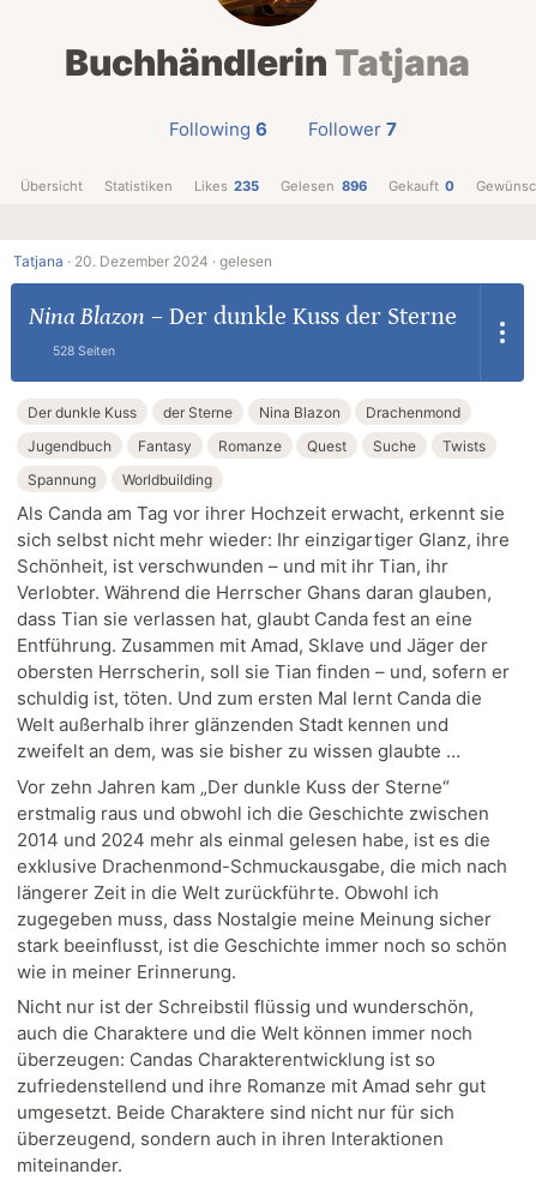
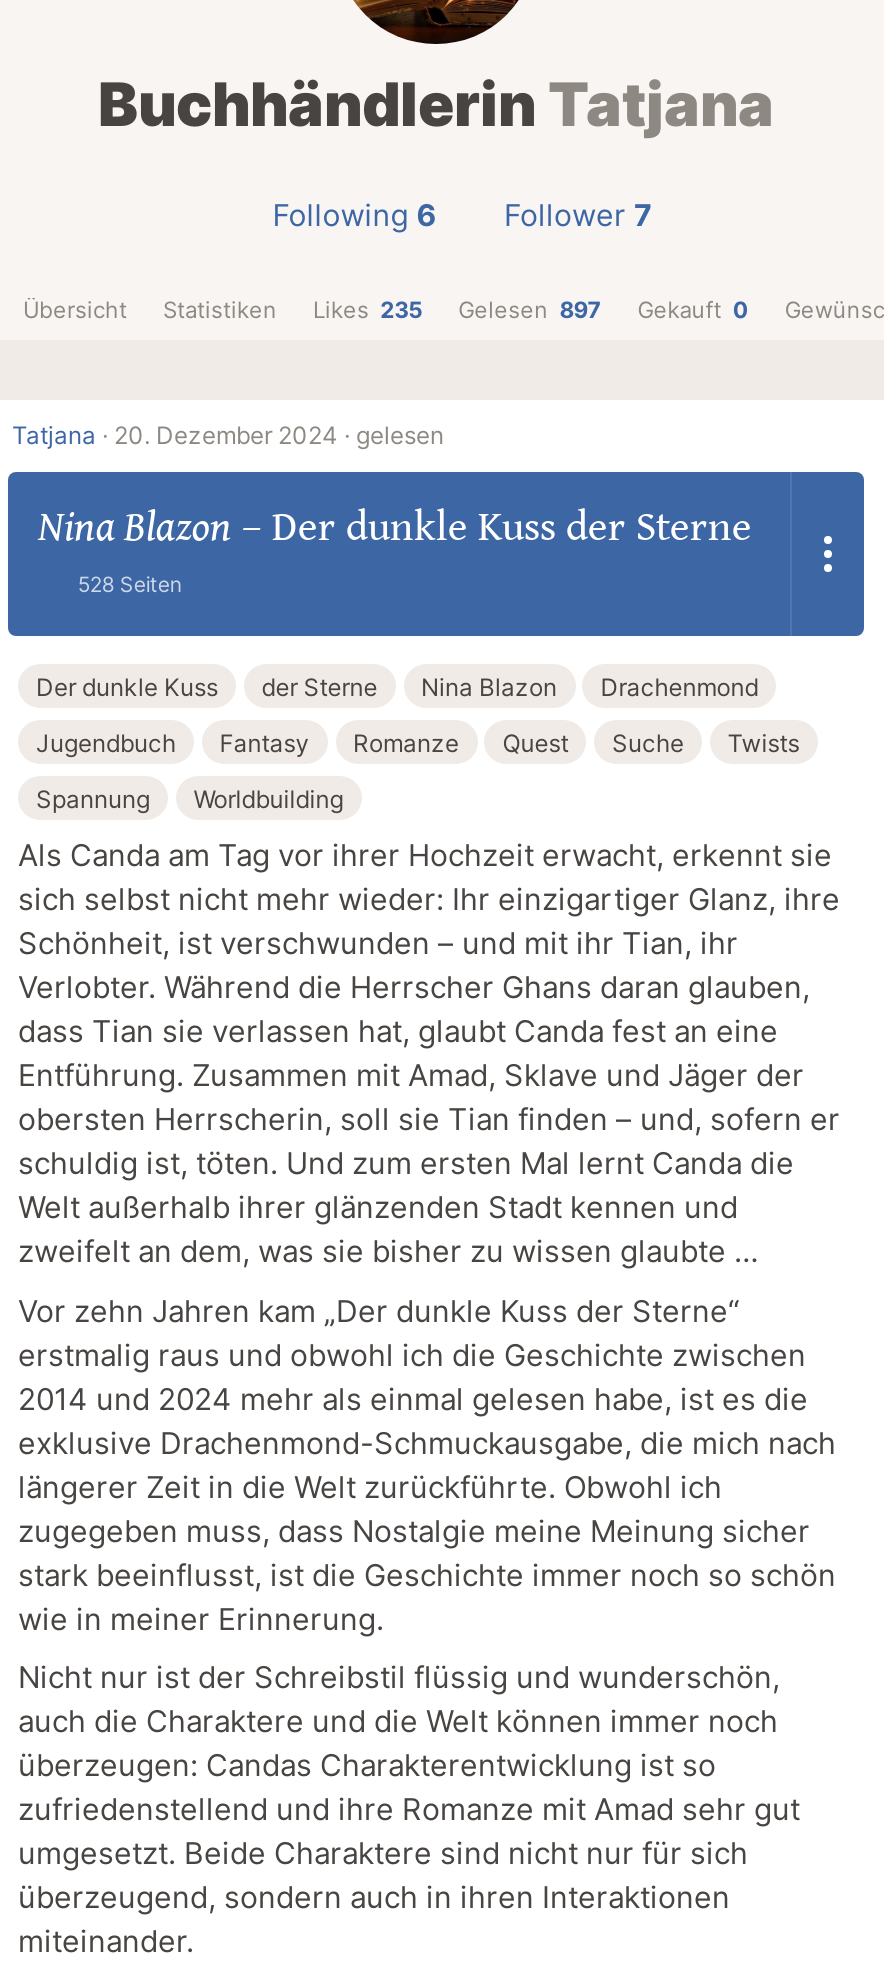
- Gelesen 896
+ Gelesen 897
